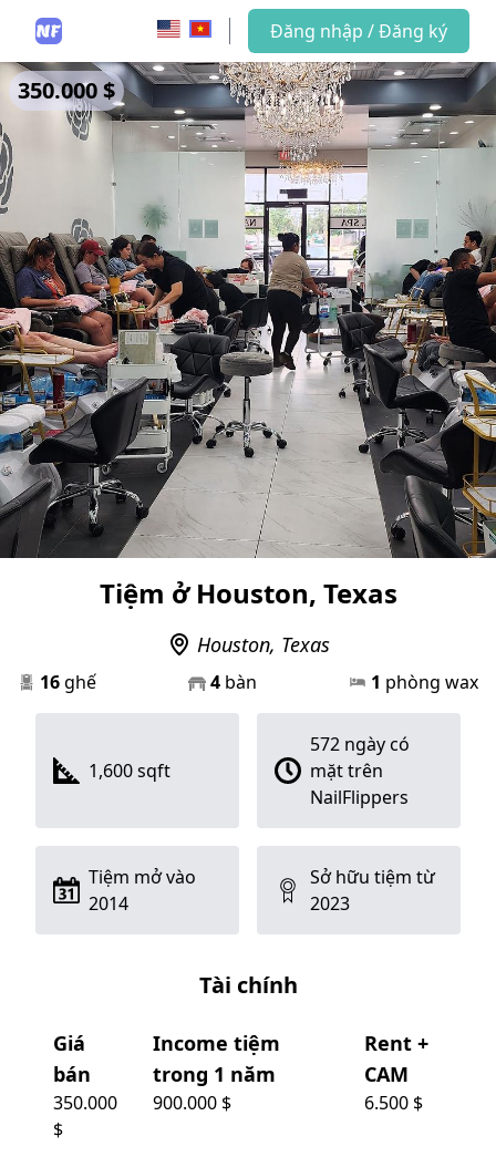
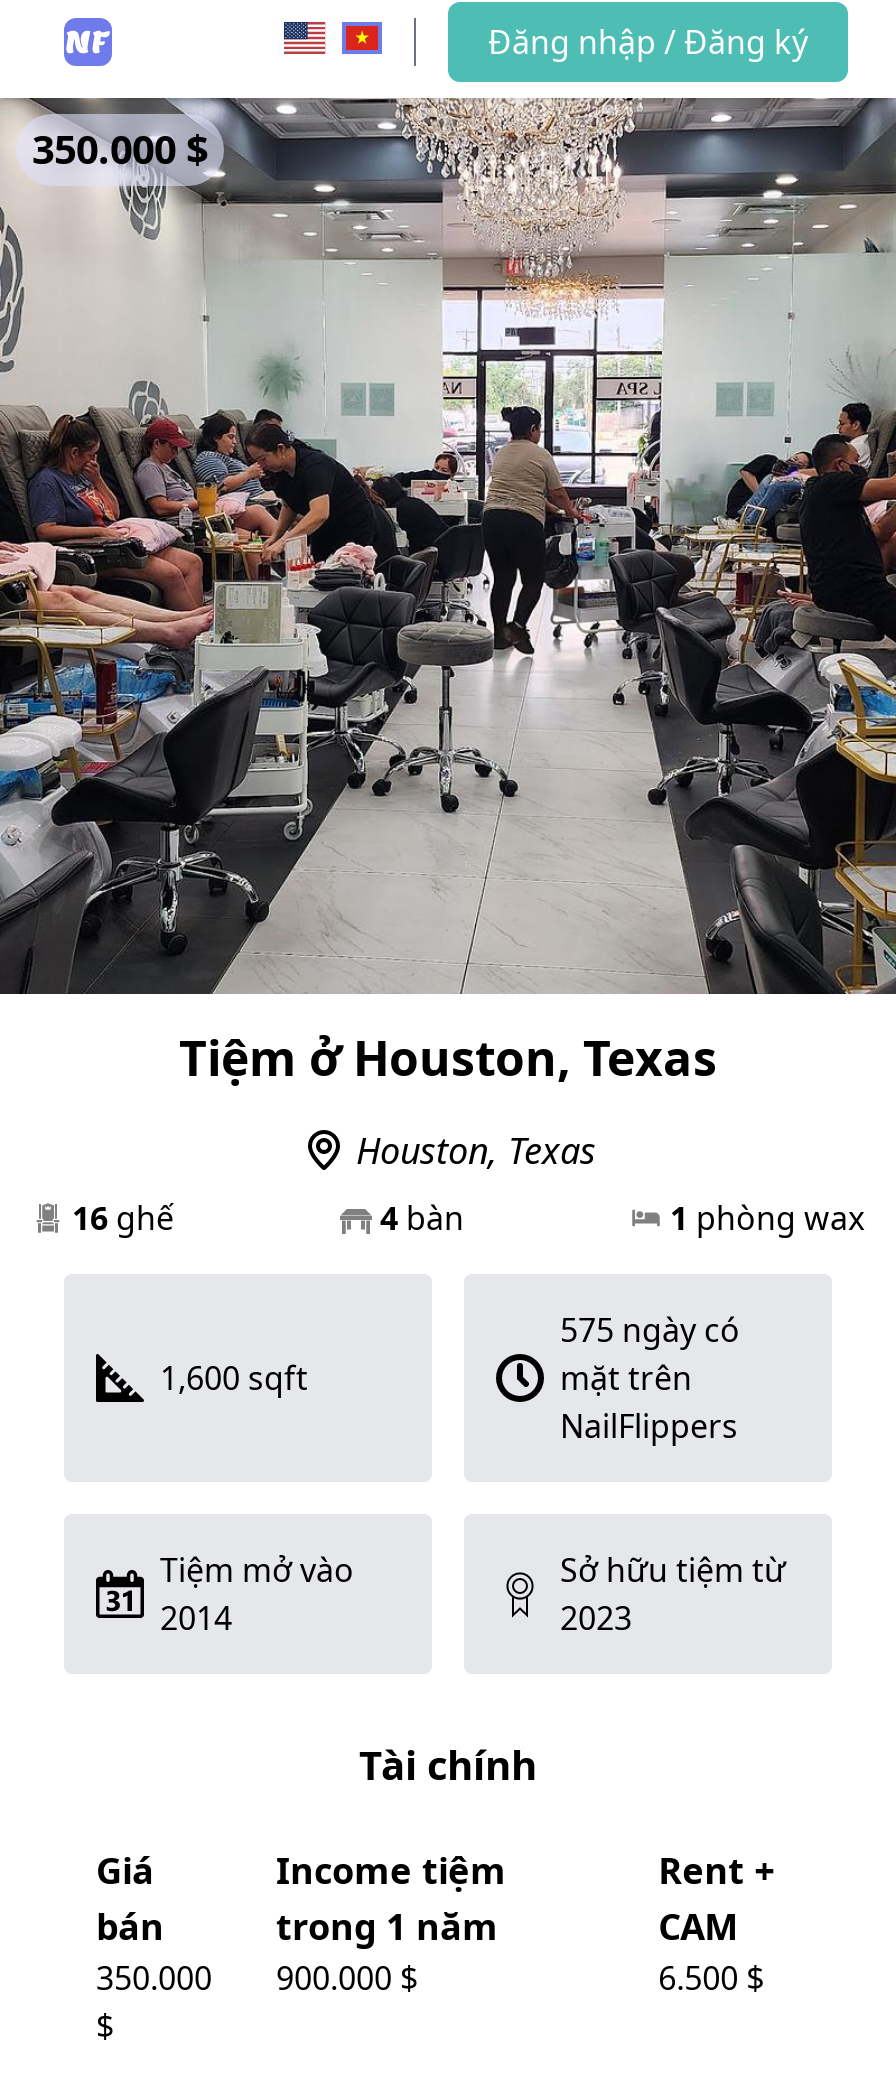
- 572 ngày có
+ 575 ngày có
